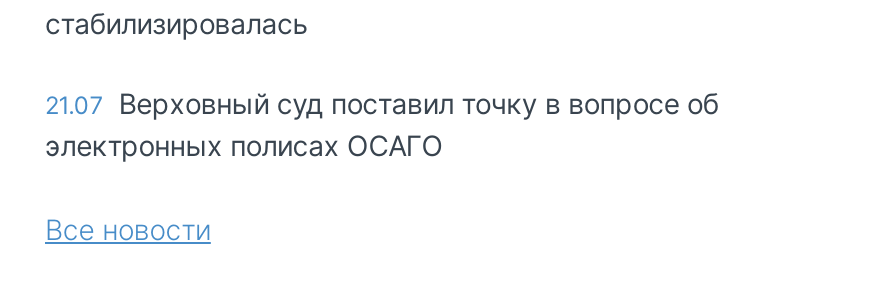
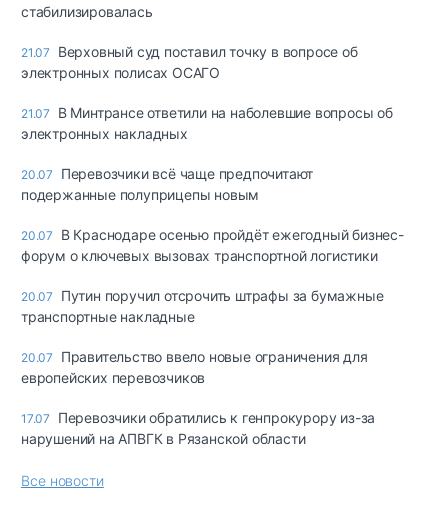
+ 21.07 В Минтрансе ответили на наболевшие вопросы об
+ электронных накладных
+ 20.07 Перевозчики всё чаще предпочитают
+ подержанные полуприцепы новым
+ 20.07 В Краснодаре осенью пройдёт ежегодный бизнес-
+ форум о ключевых вызовах транспортной логистики
+ 20.07 Путин поручил отсрочить штрафы за бумажные
+ транспортные накладные
+ 20.07 Правительство ввело новые ограничения для
+ европейских перевозчиков
+ 17.07 Перевозчики обратились к генпрокурору из-за
+ нарушений на АПВГК в Рязанской области
